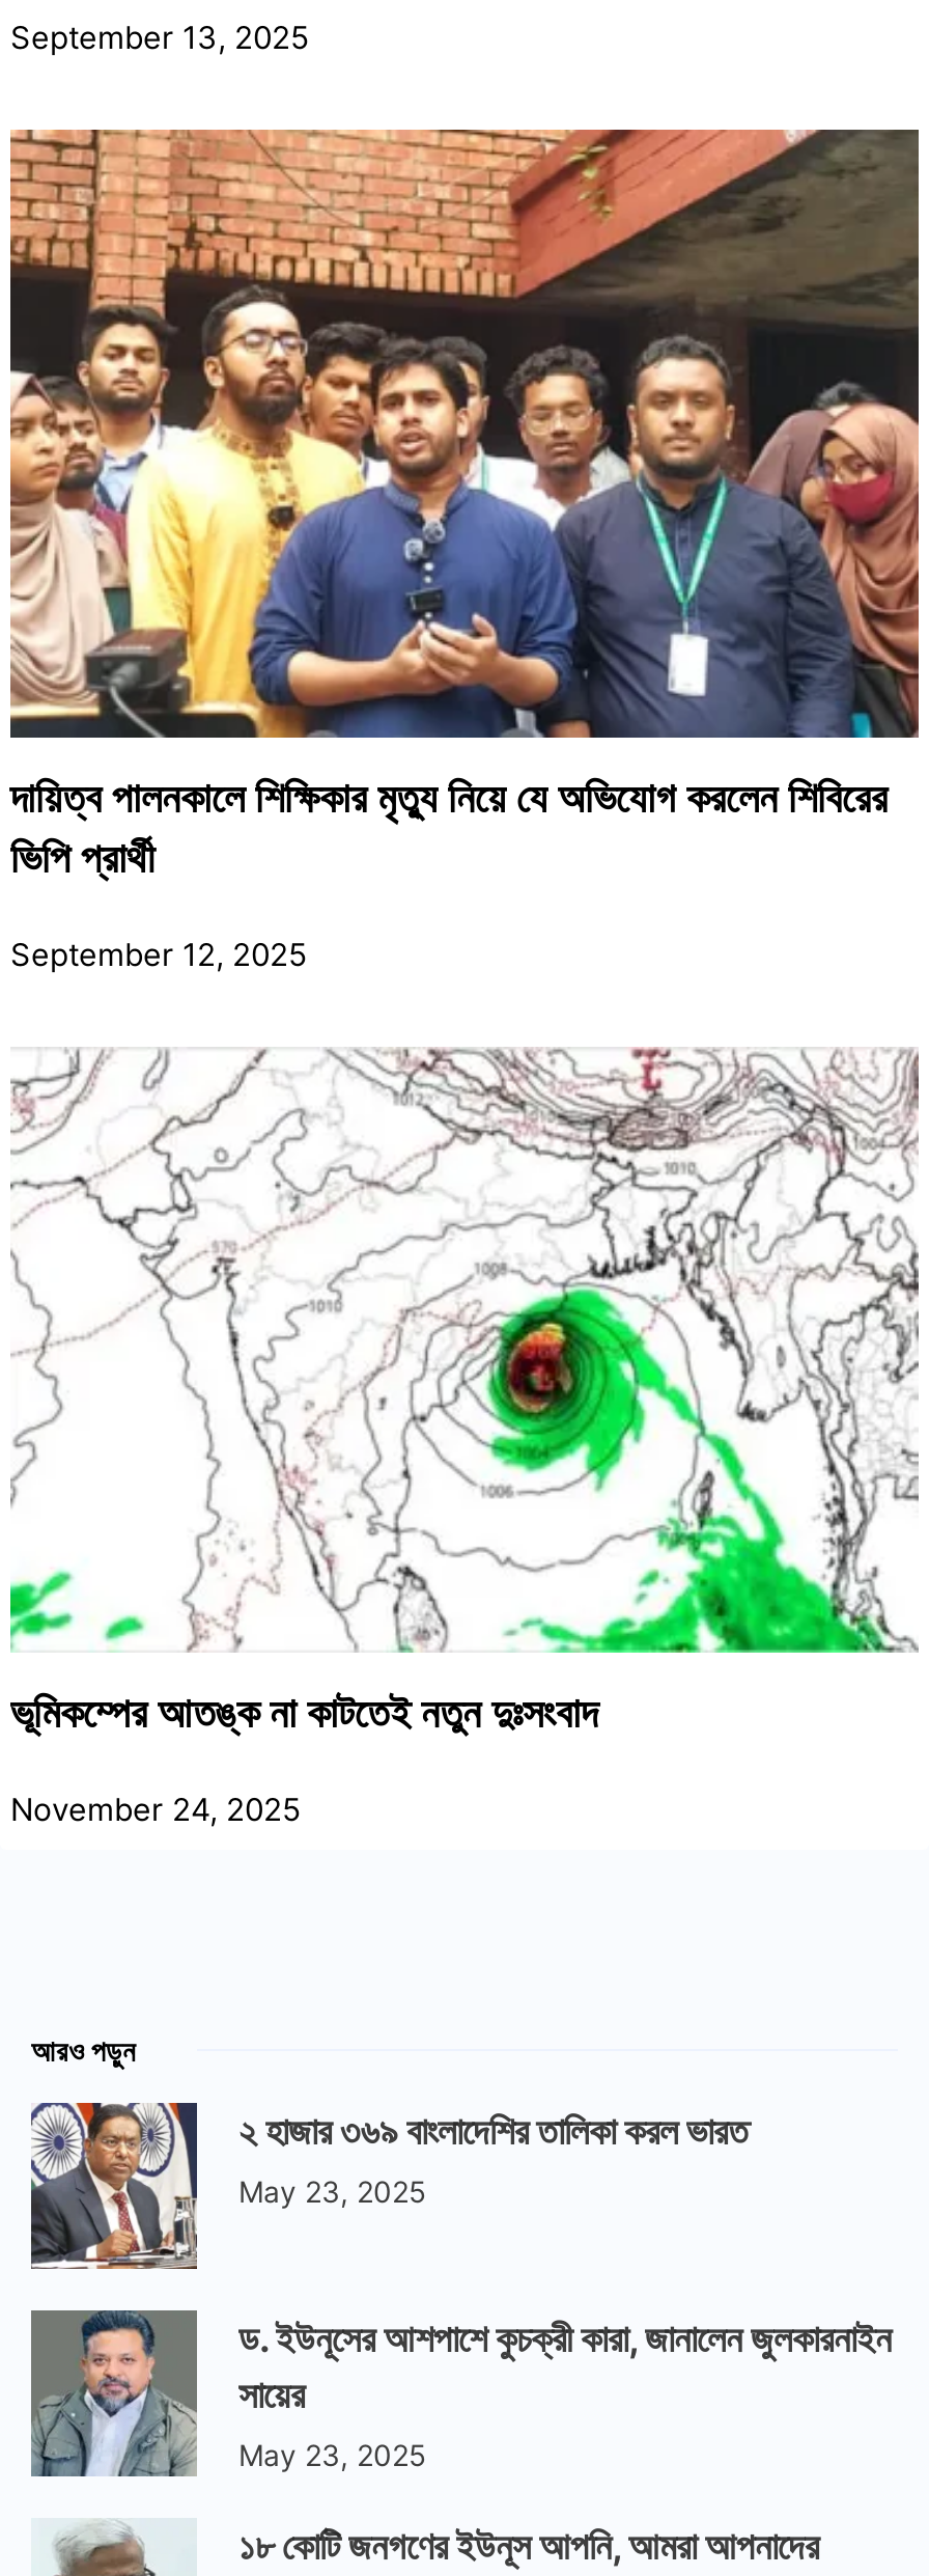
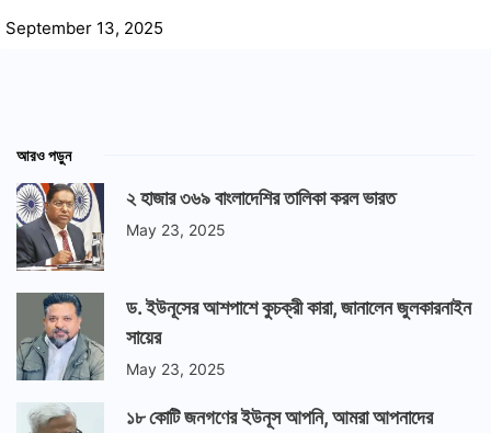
- [image]
- দায়িত্ব পালনকালে শিক্ষিকার মৃত্যু নিয়ে যে অভিযোগ করলেন শিবিরের
- ভিপি প্রার্থী
- September 12, 2025

- [image]
- ভূমিকম্পের আতঙ্ক না কাটতেই নতুন দুঃসংবাদ
- November 24, 2025
